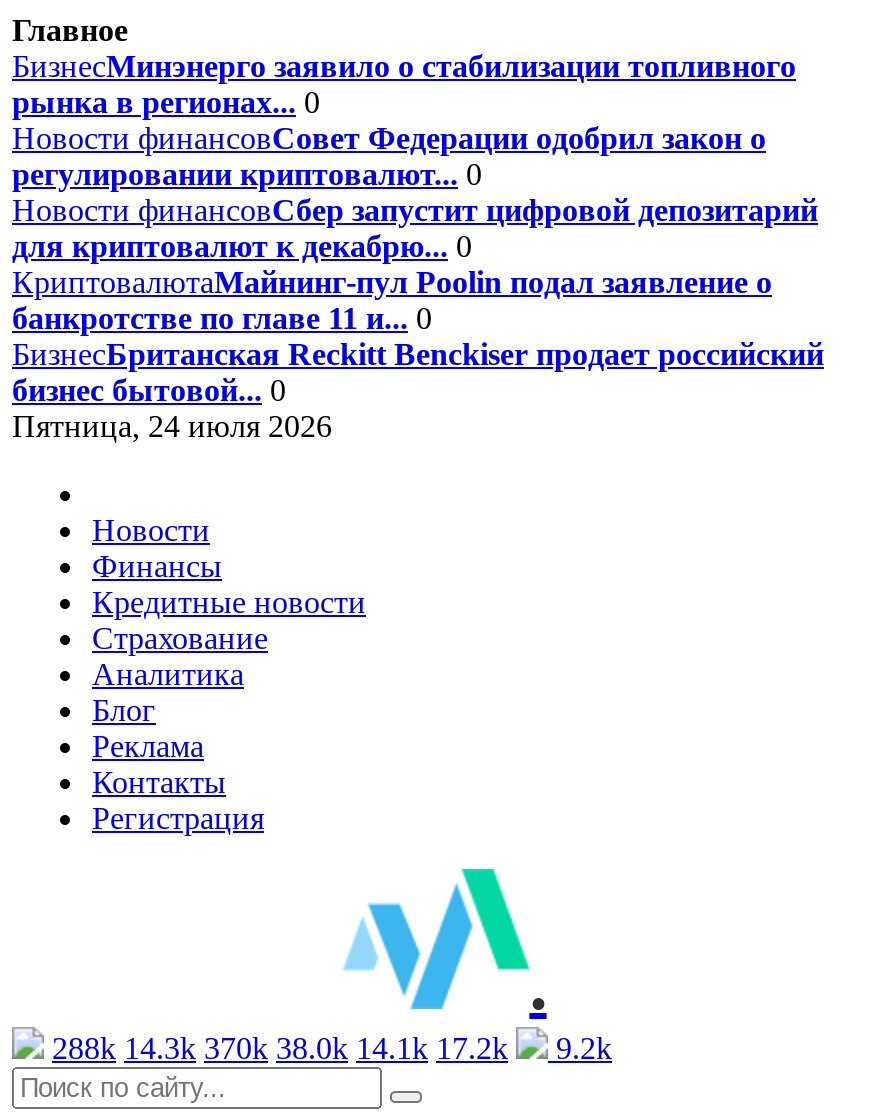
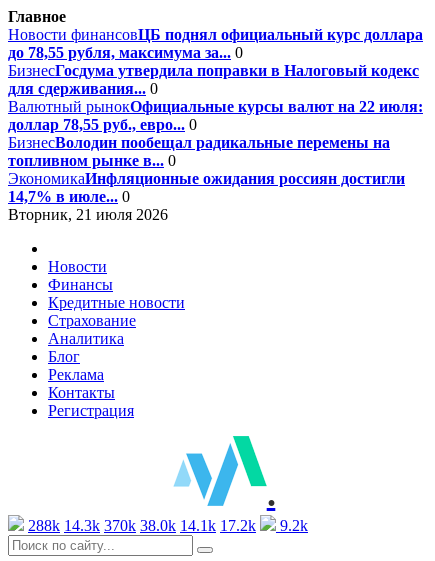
- БизнесМинэнерго заявило о стабилизации топливного
- рынка в регионах... 0
- Новости финансовСовет Федерации одобрил закон о
- регулировании криптовалют... 0
- Новости финансовСбер запустит цифровой депозитарий
- для криптовалют к декабрю... 0
- КриптовалютаМайнинг-пул Poolin подал заявление о
- банкротстве по главе 11 и... 0
- БизнесБританская Reckitt Benckiser продает российский
- бизнес бытовой... 0
- Пятница, 24 июля 2026
+ Новости финансовЦБ поднял официальный курс доллара
+ до 78,55 рубля, максимума за... 0
+ БизнесГосдума утвердила поправки в Налоговый кодекс
+ для сдерживания... 0
+ Валютный рынокОфициальные курсы валют на 22 июля:
+ доллар 78,55 руб., евро... 0
+ БизнесВолодин пообещал радикальные перемены на
+ топливном рынке в... 0
+ ЭкономикаИнфляционные ожидания россиян достигли
+ 14,7% в июле... 0
+ Вторник, 21 июля 2026
